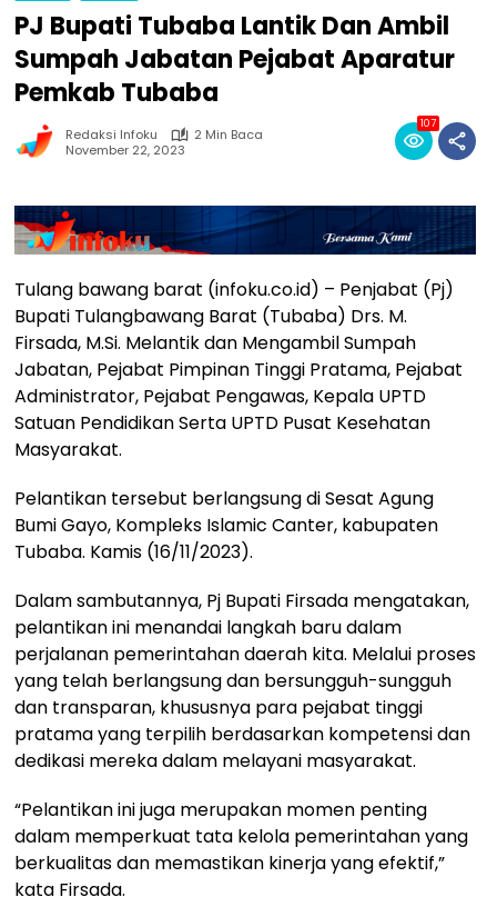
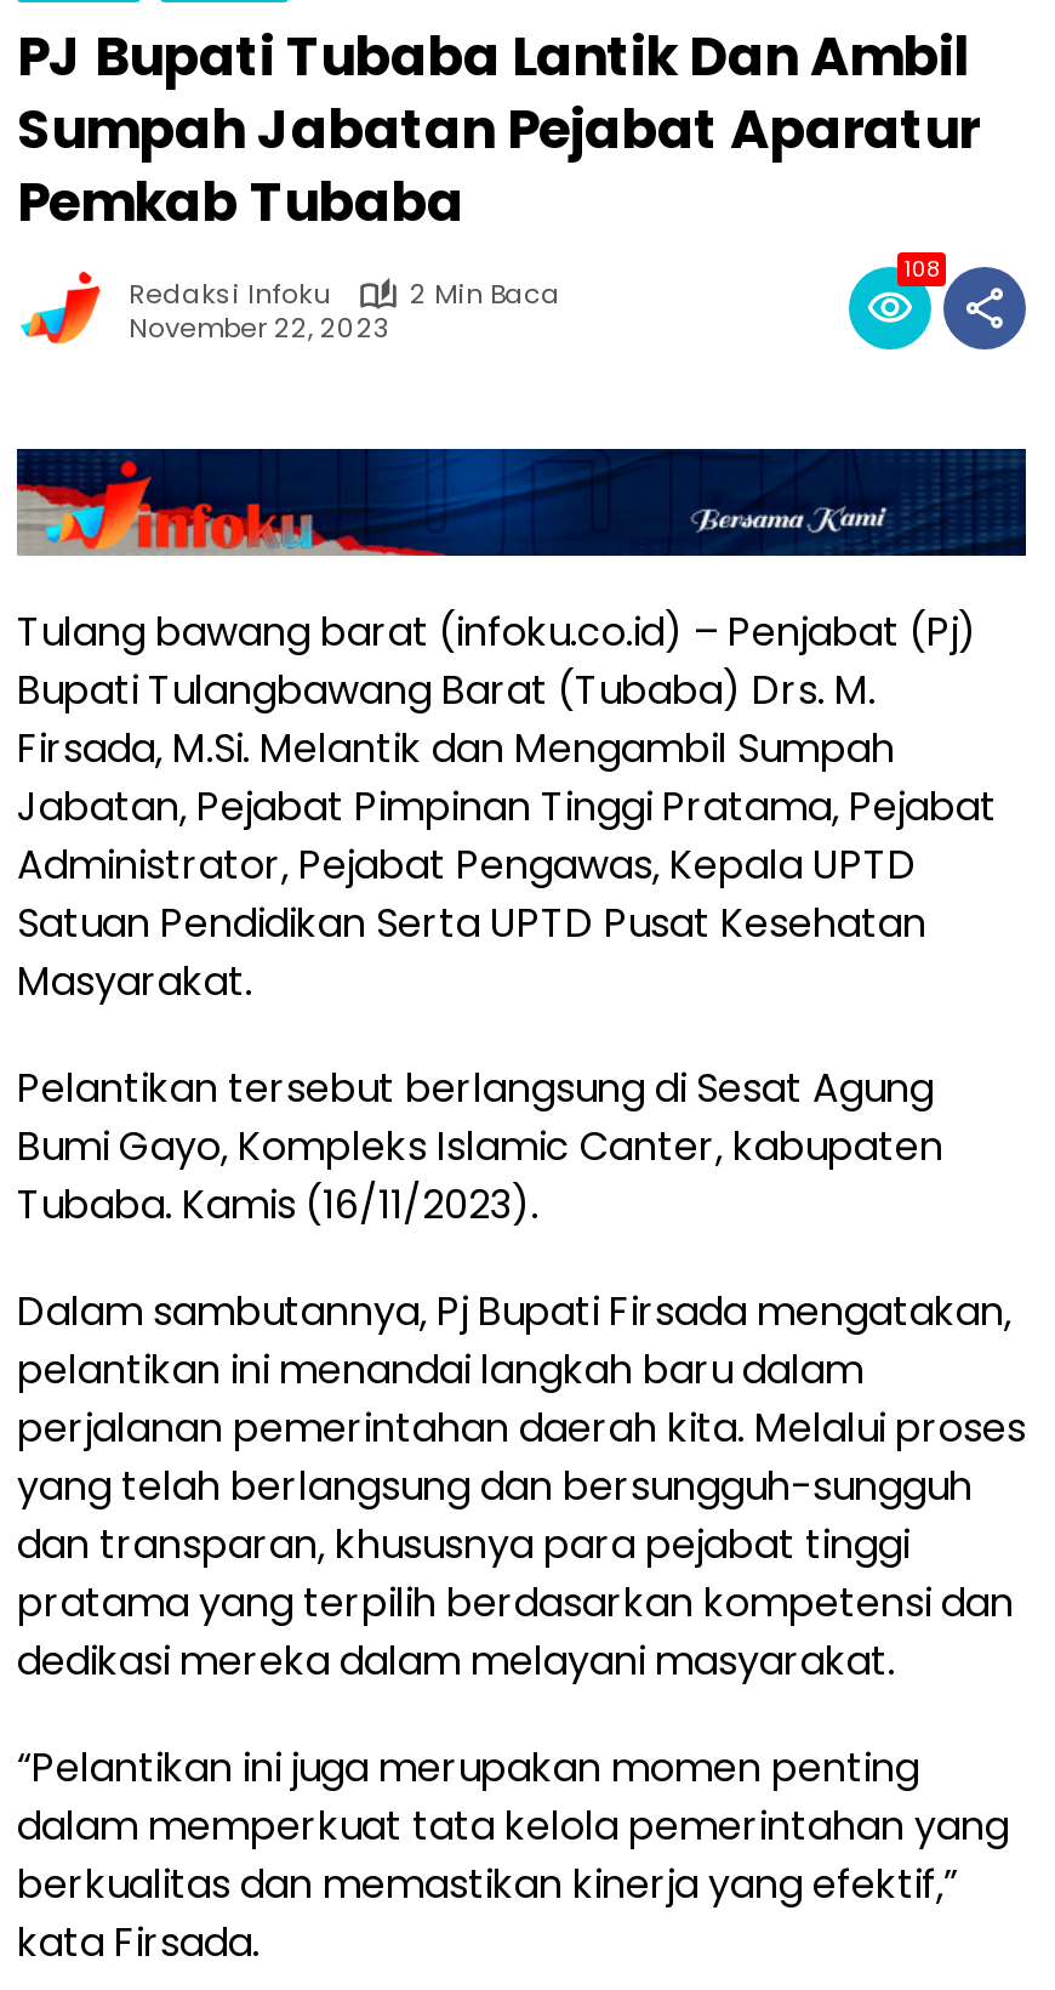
- 107
+ 108
